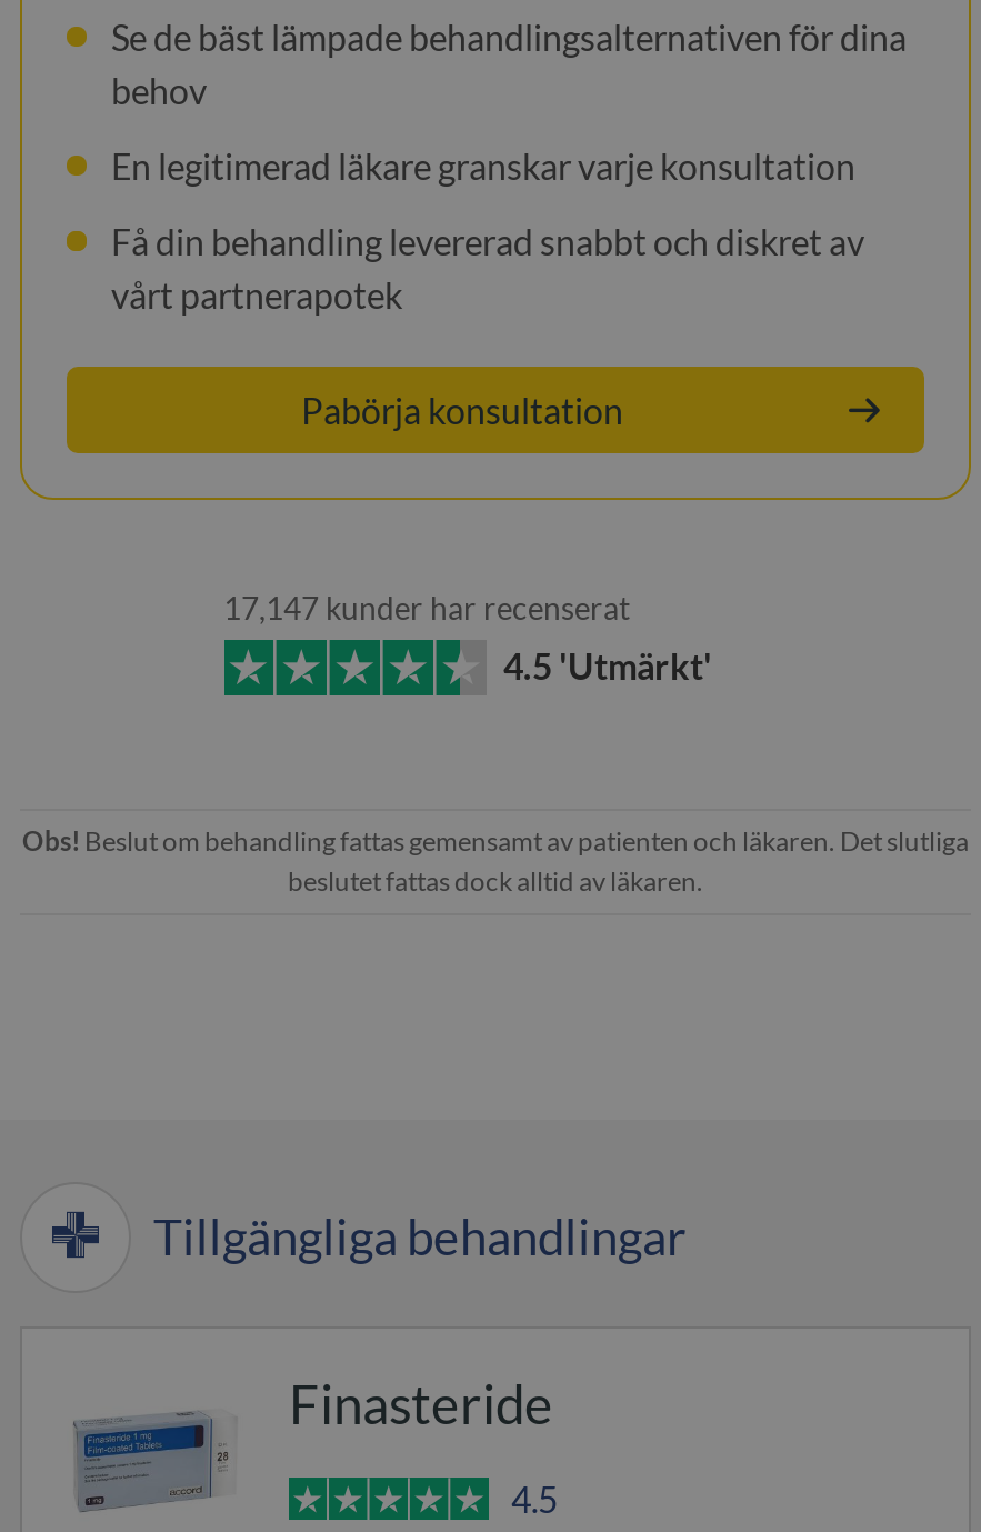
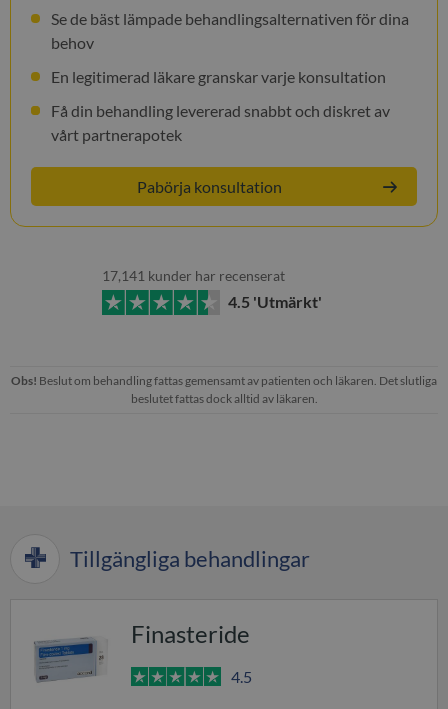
- 17,147 kunder har recenserat
+ 17,141 kunder har recenserat
